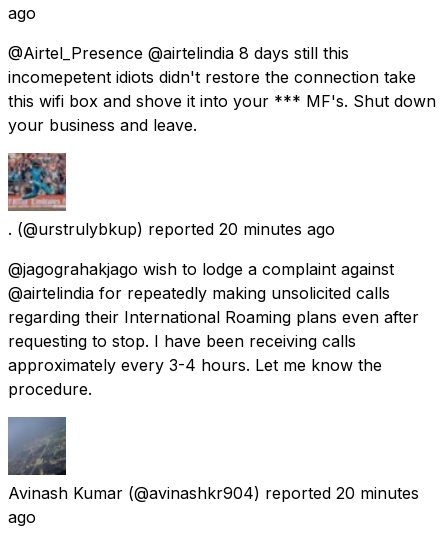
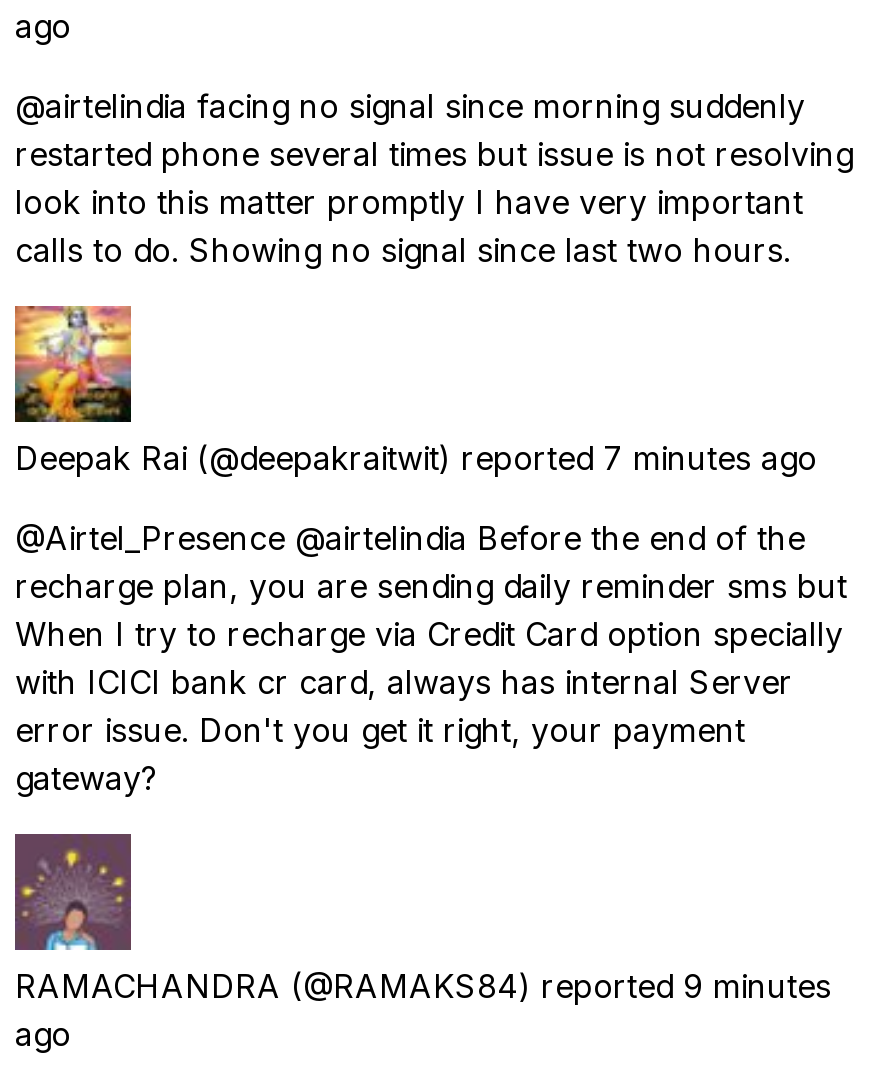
- @Airtel_Presence @airtelindia 8 days still this
- incomepetent idiots didn't restore the connection take
- this wifi box and shove it into your *** MF's. Shut down
- your business and leave.
+ @airtelindia facing no signal since morning suddenly
+ restarted phone several times but issue is not resolving
+ look into this matter promptly I have very important
+ calls to do. Showing no signal since last two hours.

- [image]
- . (@urstrulybkup) reported 20 minutes ago
+ [image]
+ Deepak Rai (@deepakraitwit) reported 7 minutes ago

- @jagograhakjago wish to lodge a complaint against
- @airtelindia for repeatedly making unsolicited calls
- regarding their International Roaming plans even after
- requesting to stop. I have been receiving calls
- approximately every 3-4 hours. Let me know the
- procedure.
+ @Airtel_Presence @airtelindia Before the end of the
+ recharge plan, you are sending daily reminder sms but
+ When I try to recharge via Credit Card option specially
+ with ICICI bank cr card, always has internal Server
+ error issue. Don't you get it right, your payment
+ gateway?

- [image]
- Avinash Kumar (@avinashkr904) reported 20 minutes
+ [image]
+ RAMACHANDRA (@RAMAKS84) reported 9 minutes
